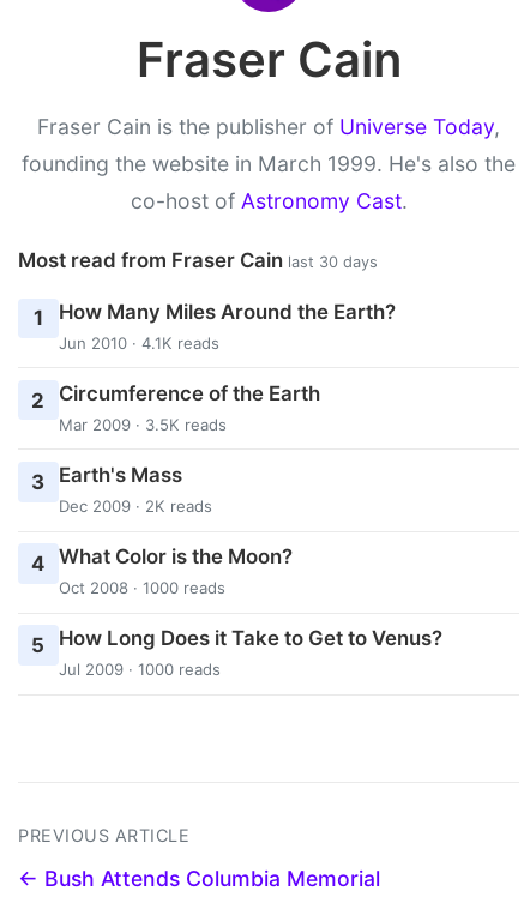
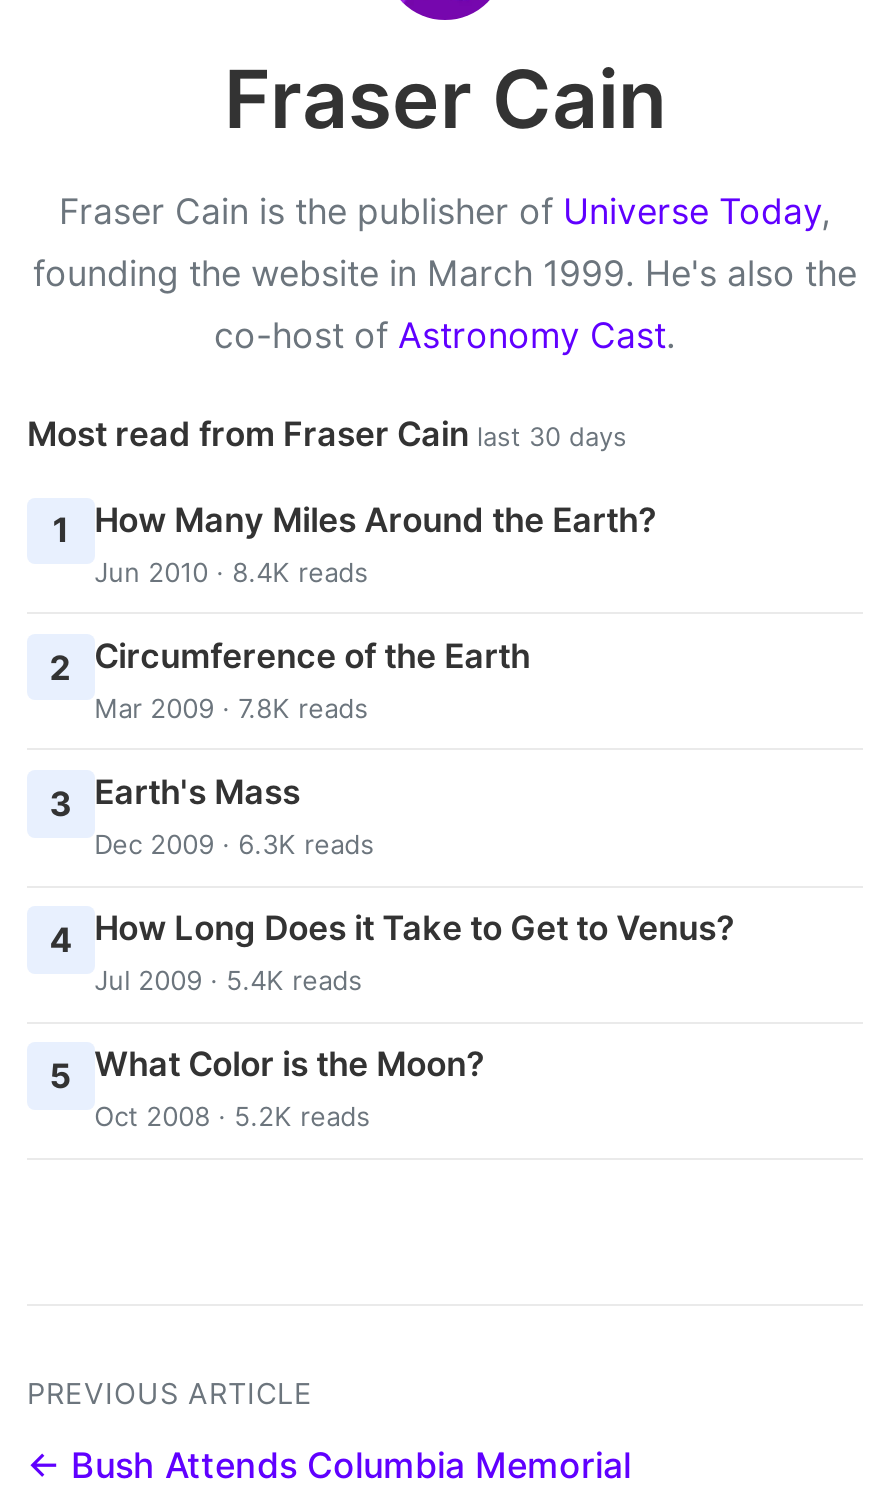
- Jun 2010 · 4.1K reads
+ Jun 2010 · 8.4K reads

- Mar 2009 · 3.5K reads
+ Mar 2009 · 7.8K reads

- Dec 2009 · 2K reads
+ Dec 2009 · 6.3K reads

- 4 What Color is the Moon?
- Oct 2008 · 1000 reads
+ 4 How Long Does it Take to Get to Venus?
+ Jul 2009 · 5.4K reads

- 5 How Long Does it Take to Get to Venus?
- Jul 2009 · 1000 reads
+ 5 What Color is the Moon?
+ Oct 2008 · 5.2K reads
